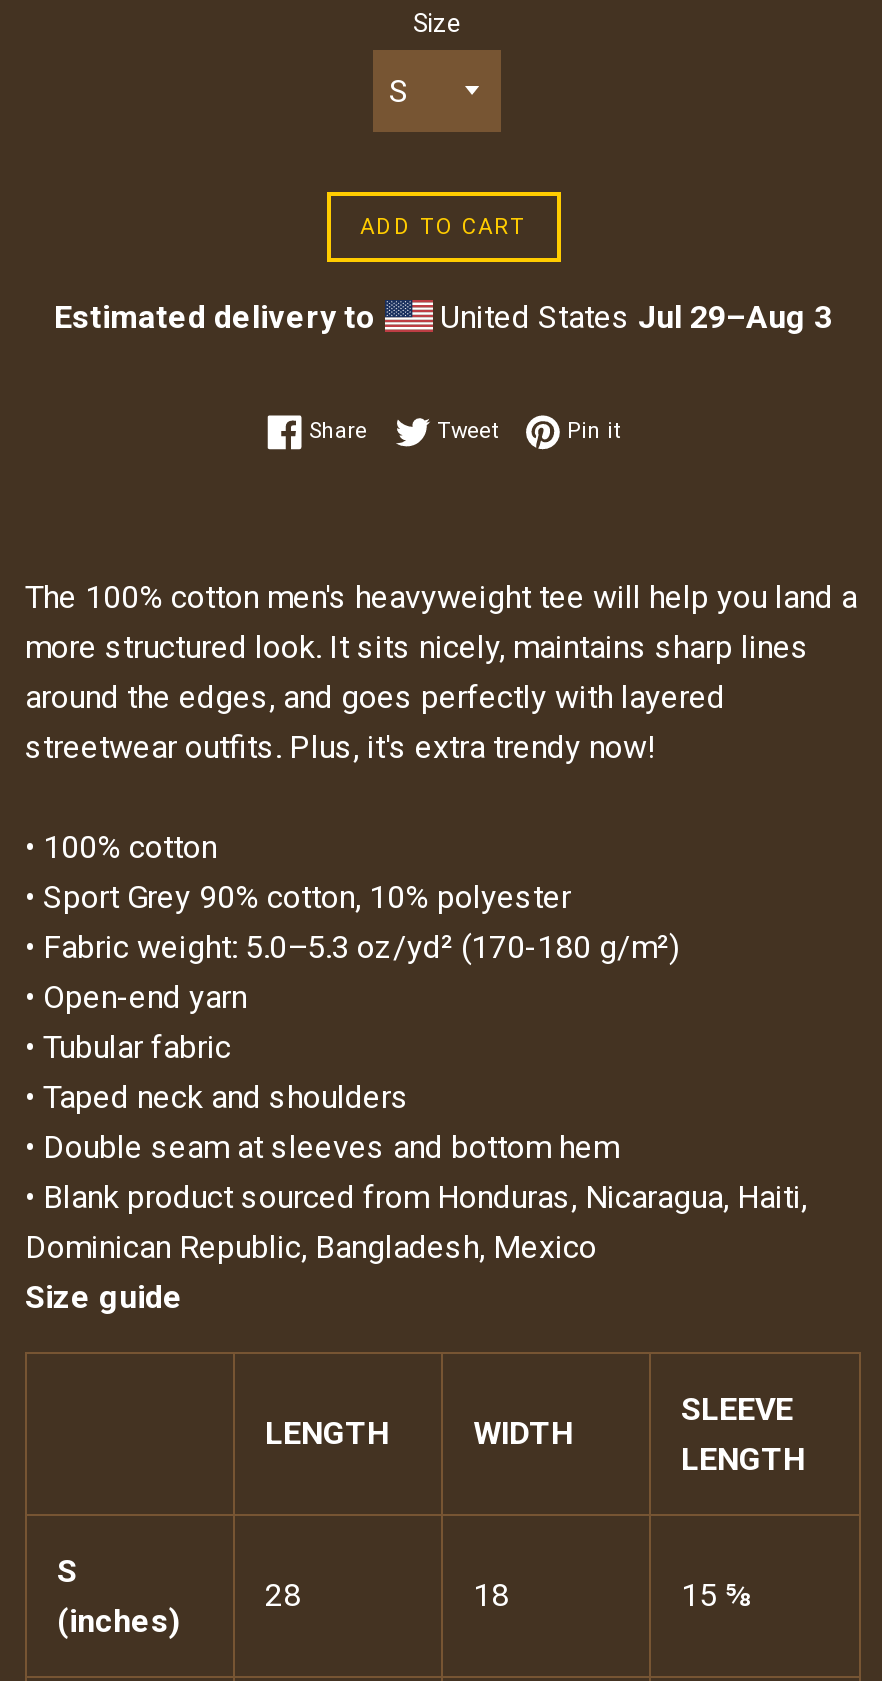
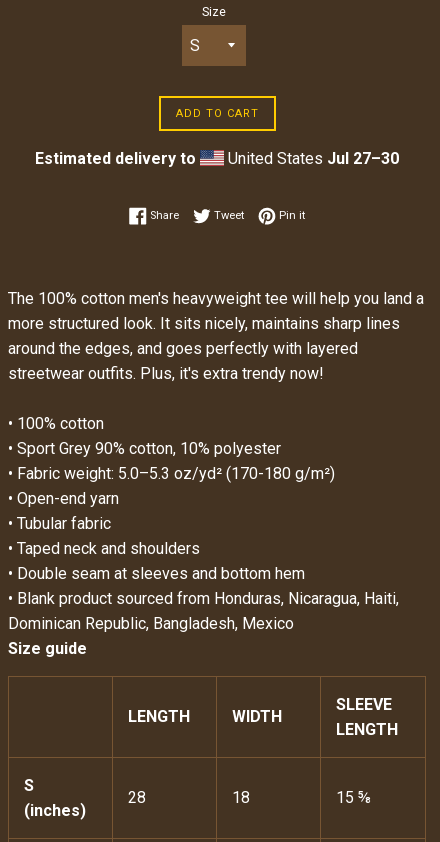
- United States Jul 29–Aug 3
+ United States Jul 27–30
